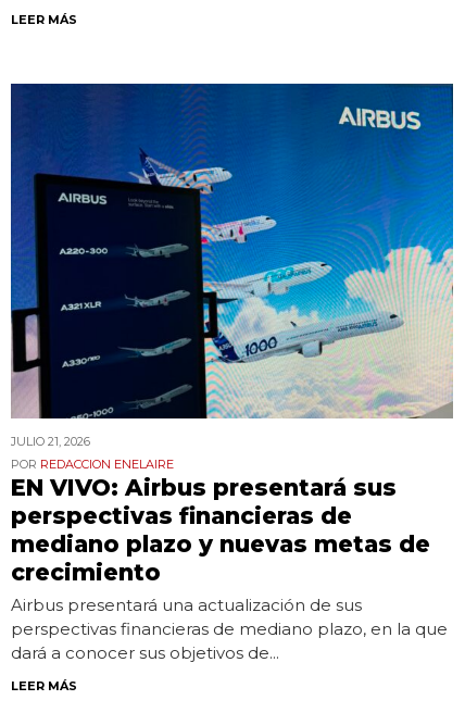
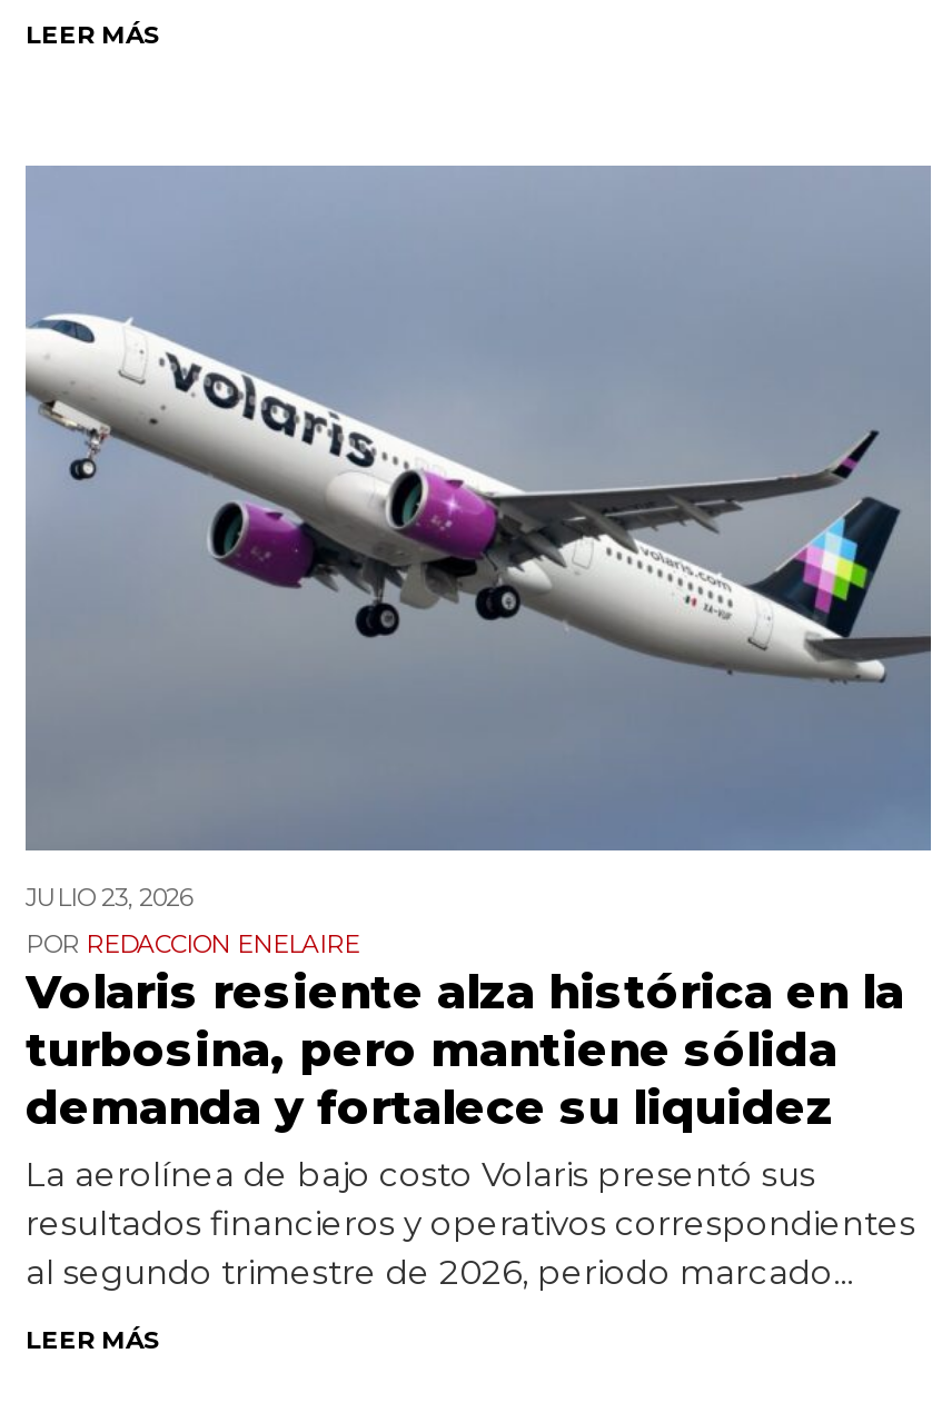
- [image]
- JULIO 21, 2026
+ [image]
+ JULIO 23, 2026

- EN VIVO: Airbus presentará sus
- perspectivas financieras de
- mediano plazo y nuevas metas de
- crecimiento
- Airbus presentará una actualización de sus
- perspectivas financieras de mediano plazo, en la que
- dará a conocer sus objetivos de...
+ Volaris resiente alza histórica en la
+ turbosina, pero mantiene sólida
+ demanda y fortalece su liquidez
+ La aerolínea de bajo costo Volaris presentó sus
+ resultados financieros y operativos correspondientes
+ al segundo trimestre de 2026, periodo marcado...
